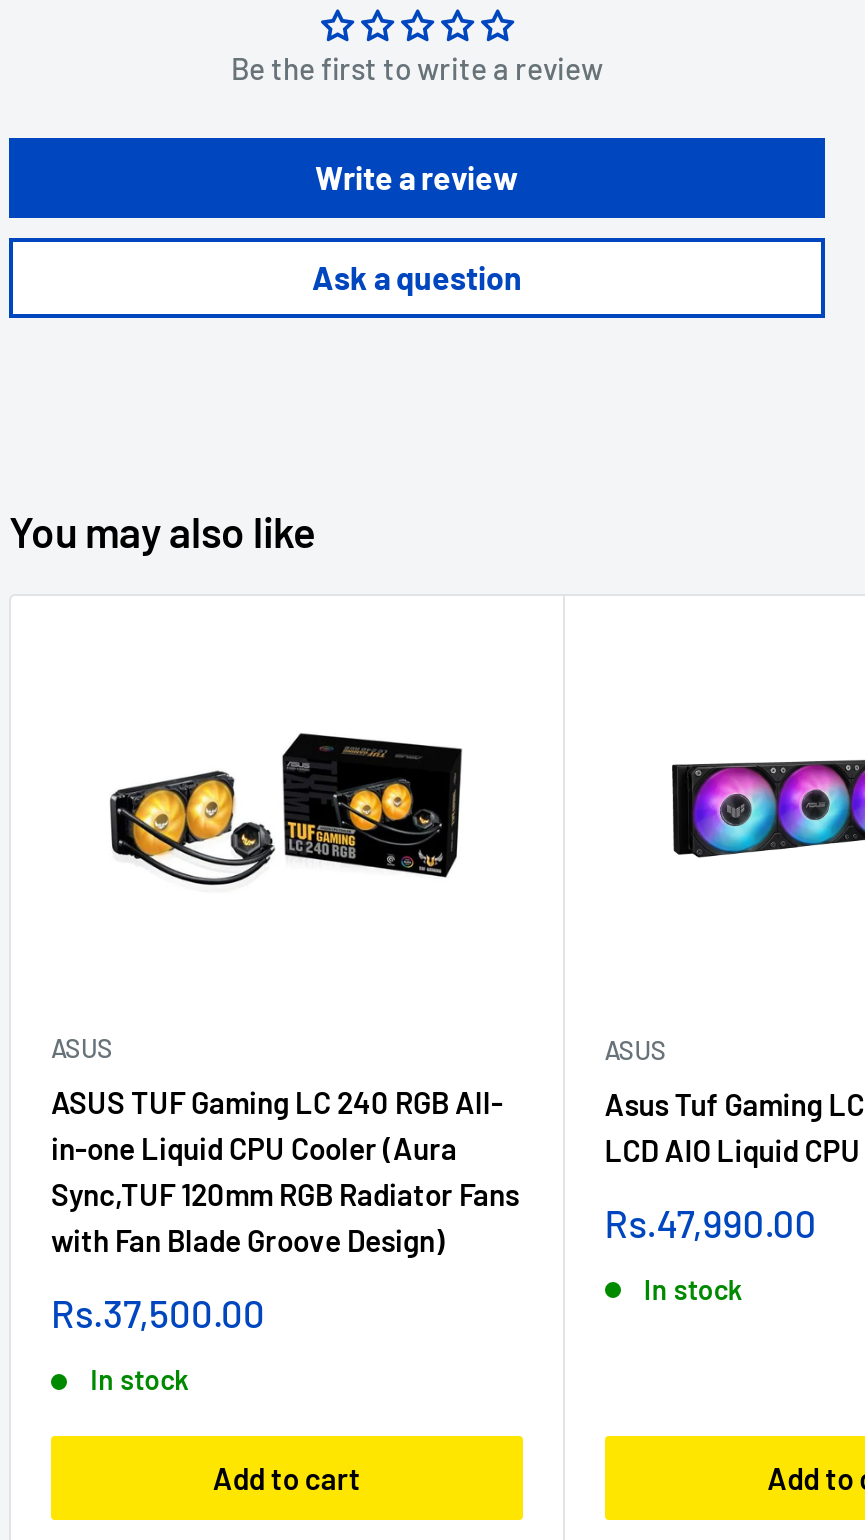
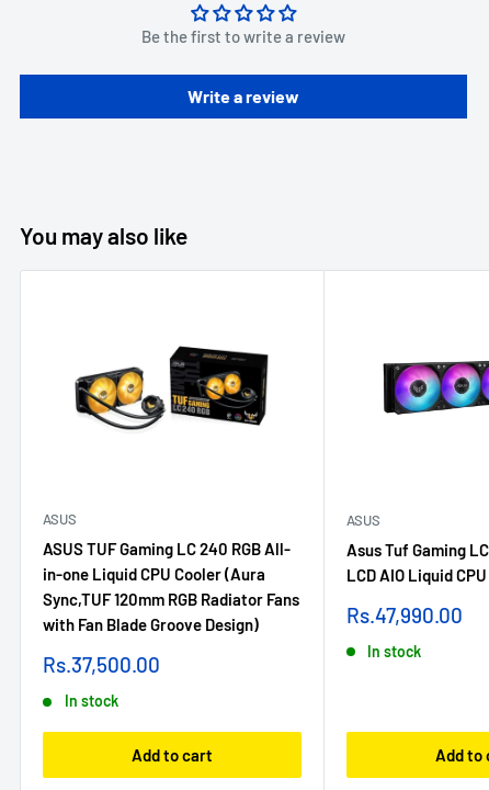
- Ask a question
